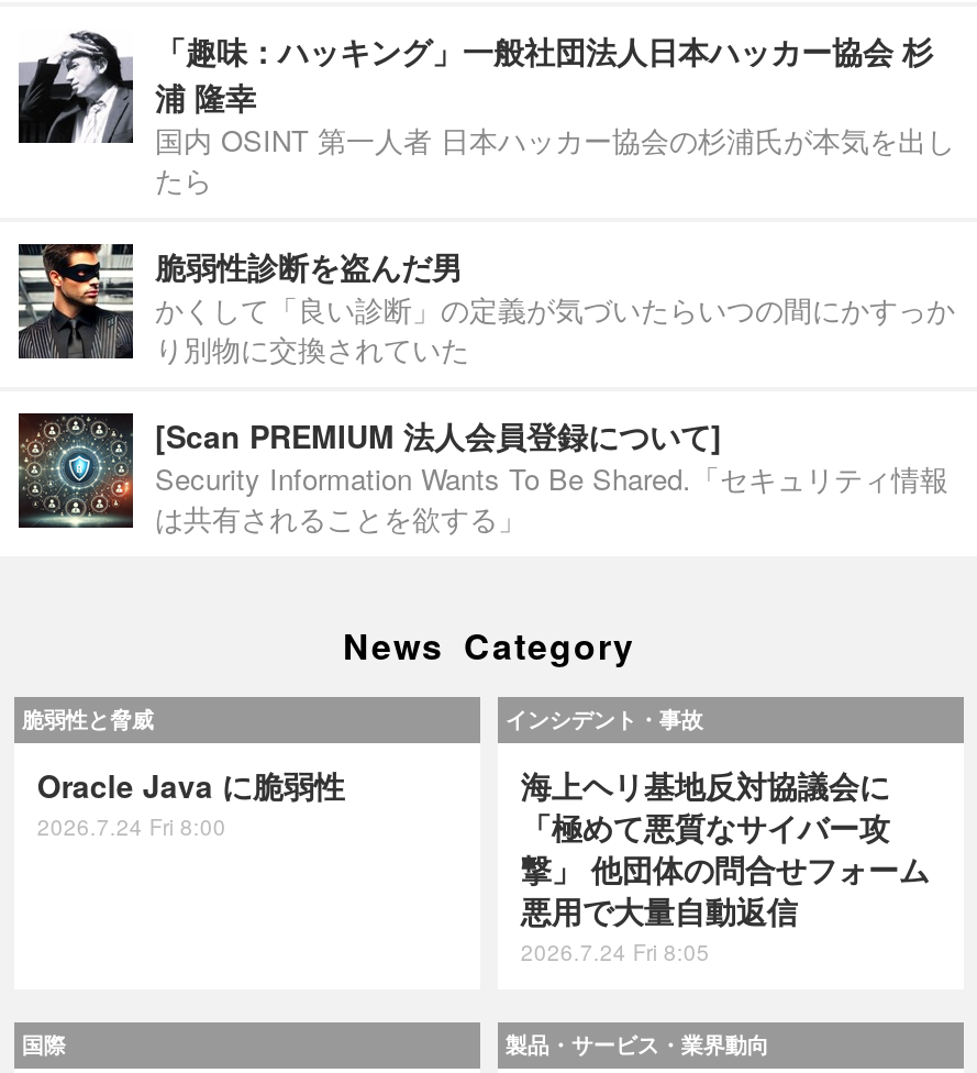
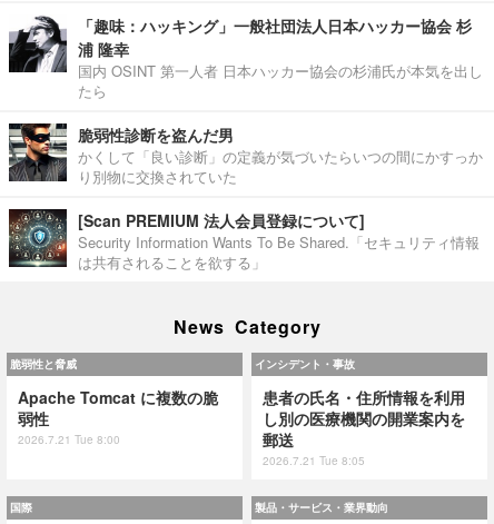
- Oracle Java に脆弱性
- 2026.7.24 Fri 8:00
+ Apache Tomcat に複数の脆
+ 弱性
+ 2026.7.21 Tue 8:00

- 海上ヘリ基地反対協議会に
- 「極めて悪質なサイバー攻
- 撃」 他団体の問合せフォーム
- 悪用で大量自動返信
- 2026.7.24 Fri 8:05
+ 患者の氏名・住所情報を利用
+ し別の医療機関の開業案内を
+ 郵送
+ 2026.7.21 Tue 8:05
